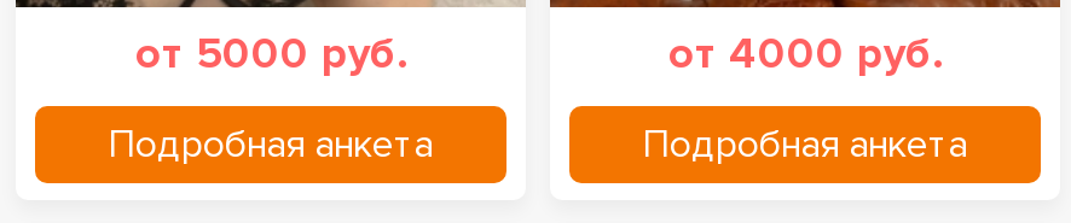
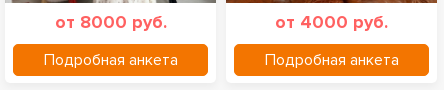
- от 5000 руб.
+ от 8000 руб.
